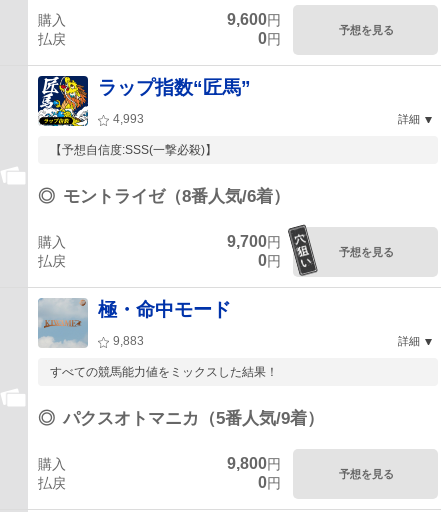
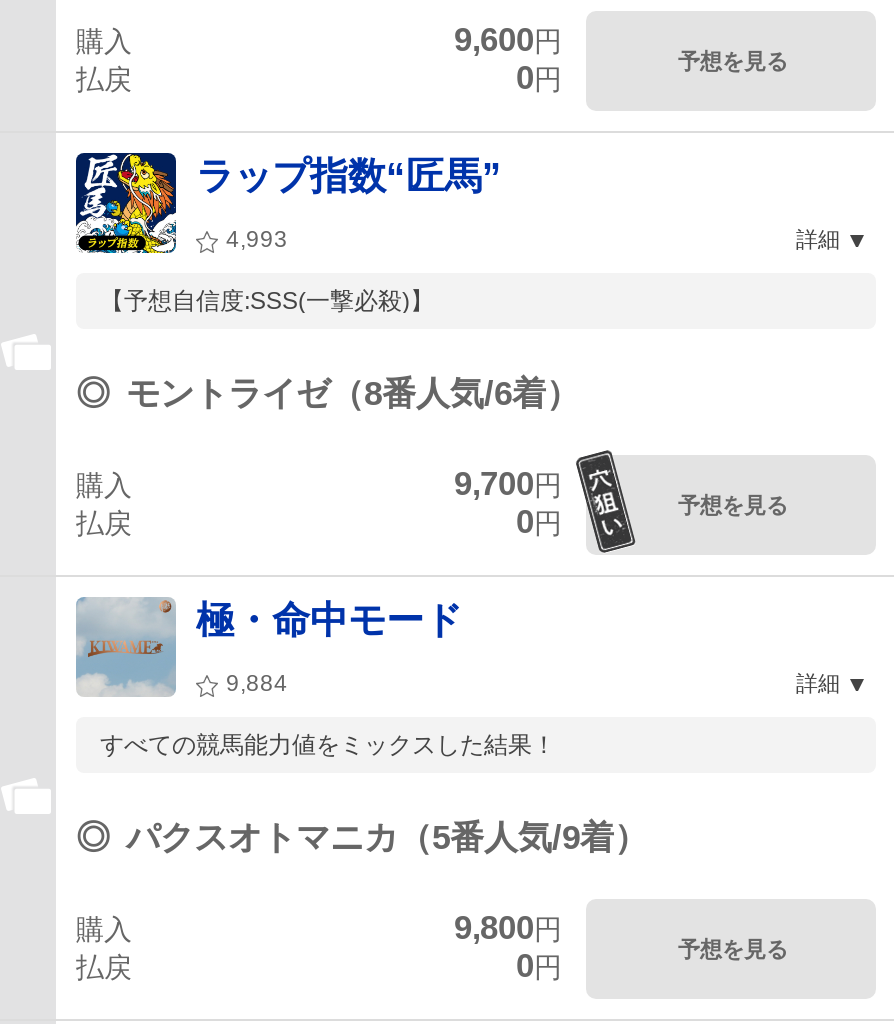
- 9,883
+ 9,884
